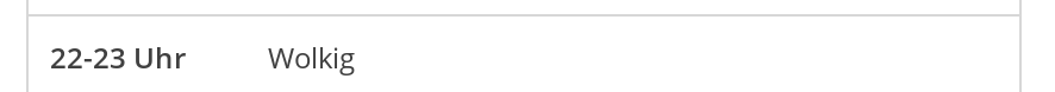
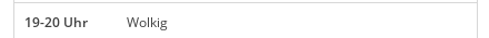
- 22-23 Uhr
+ 19-20 Uhr
